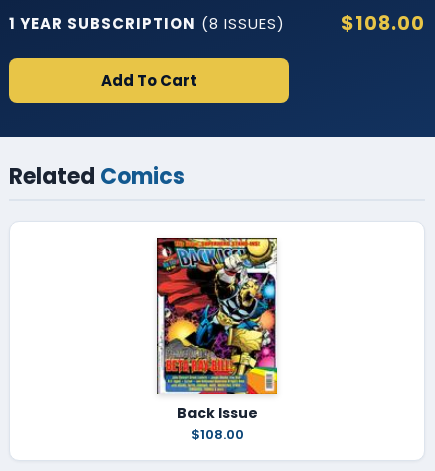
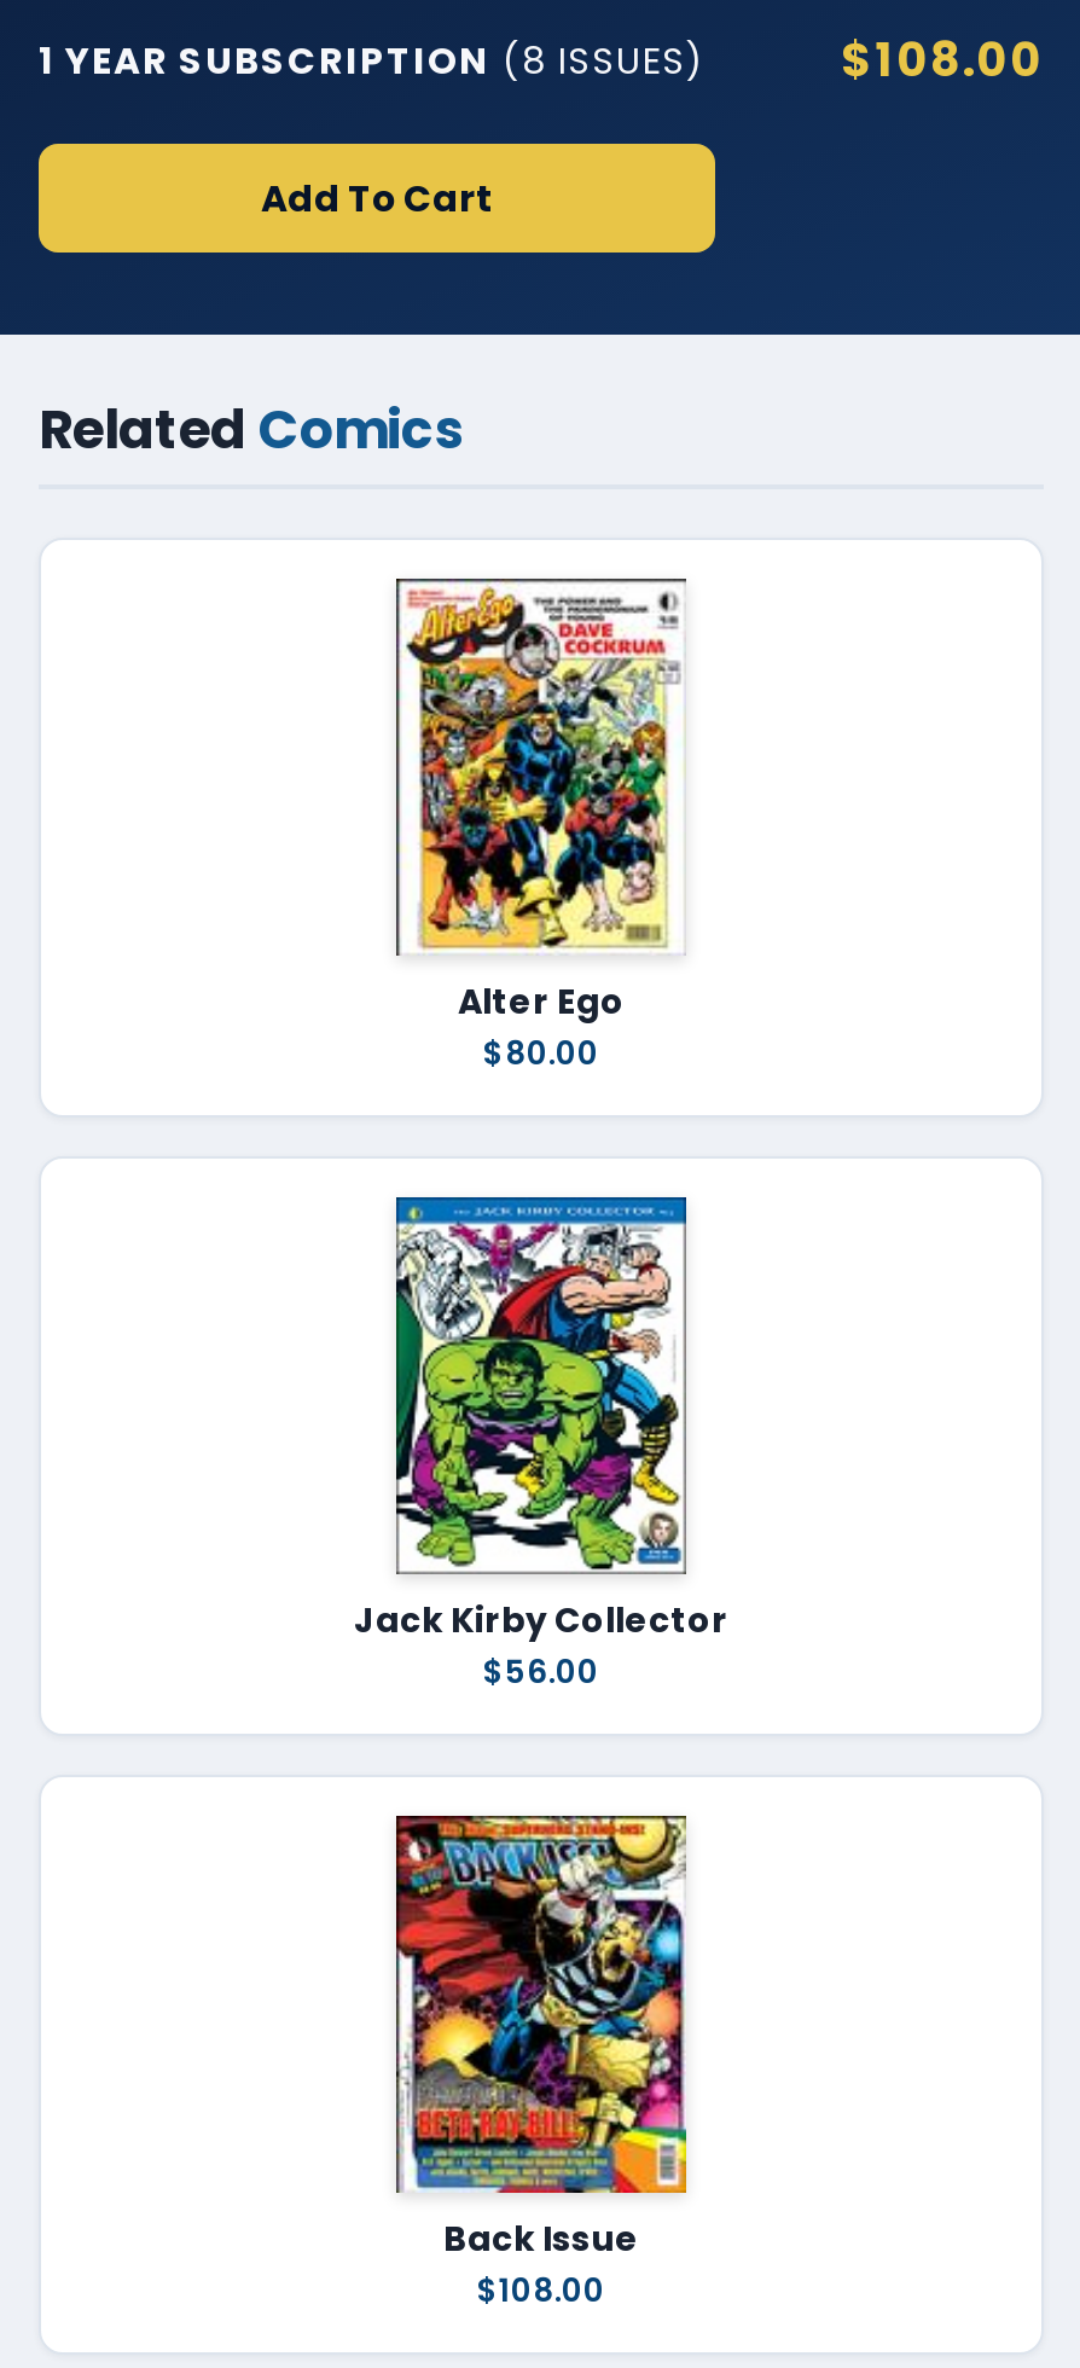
+ [image]
+ Jack Kirby Collector
+ $56.00

+ [image]
+ Alter Ego
+ $80.00
